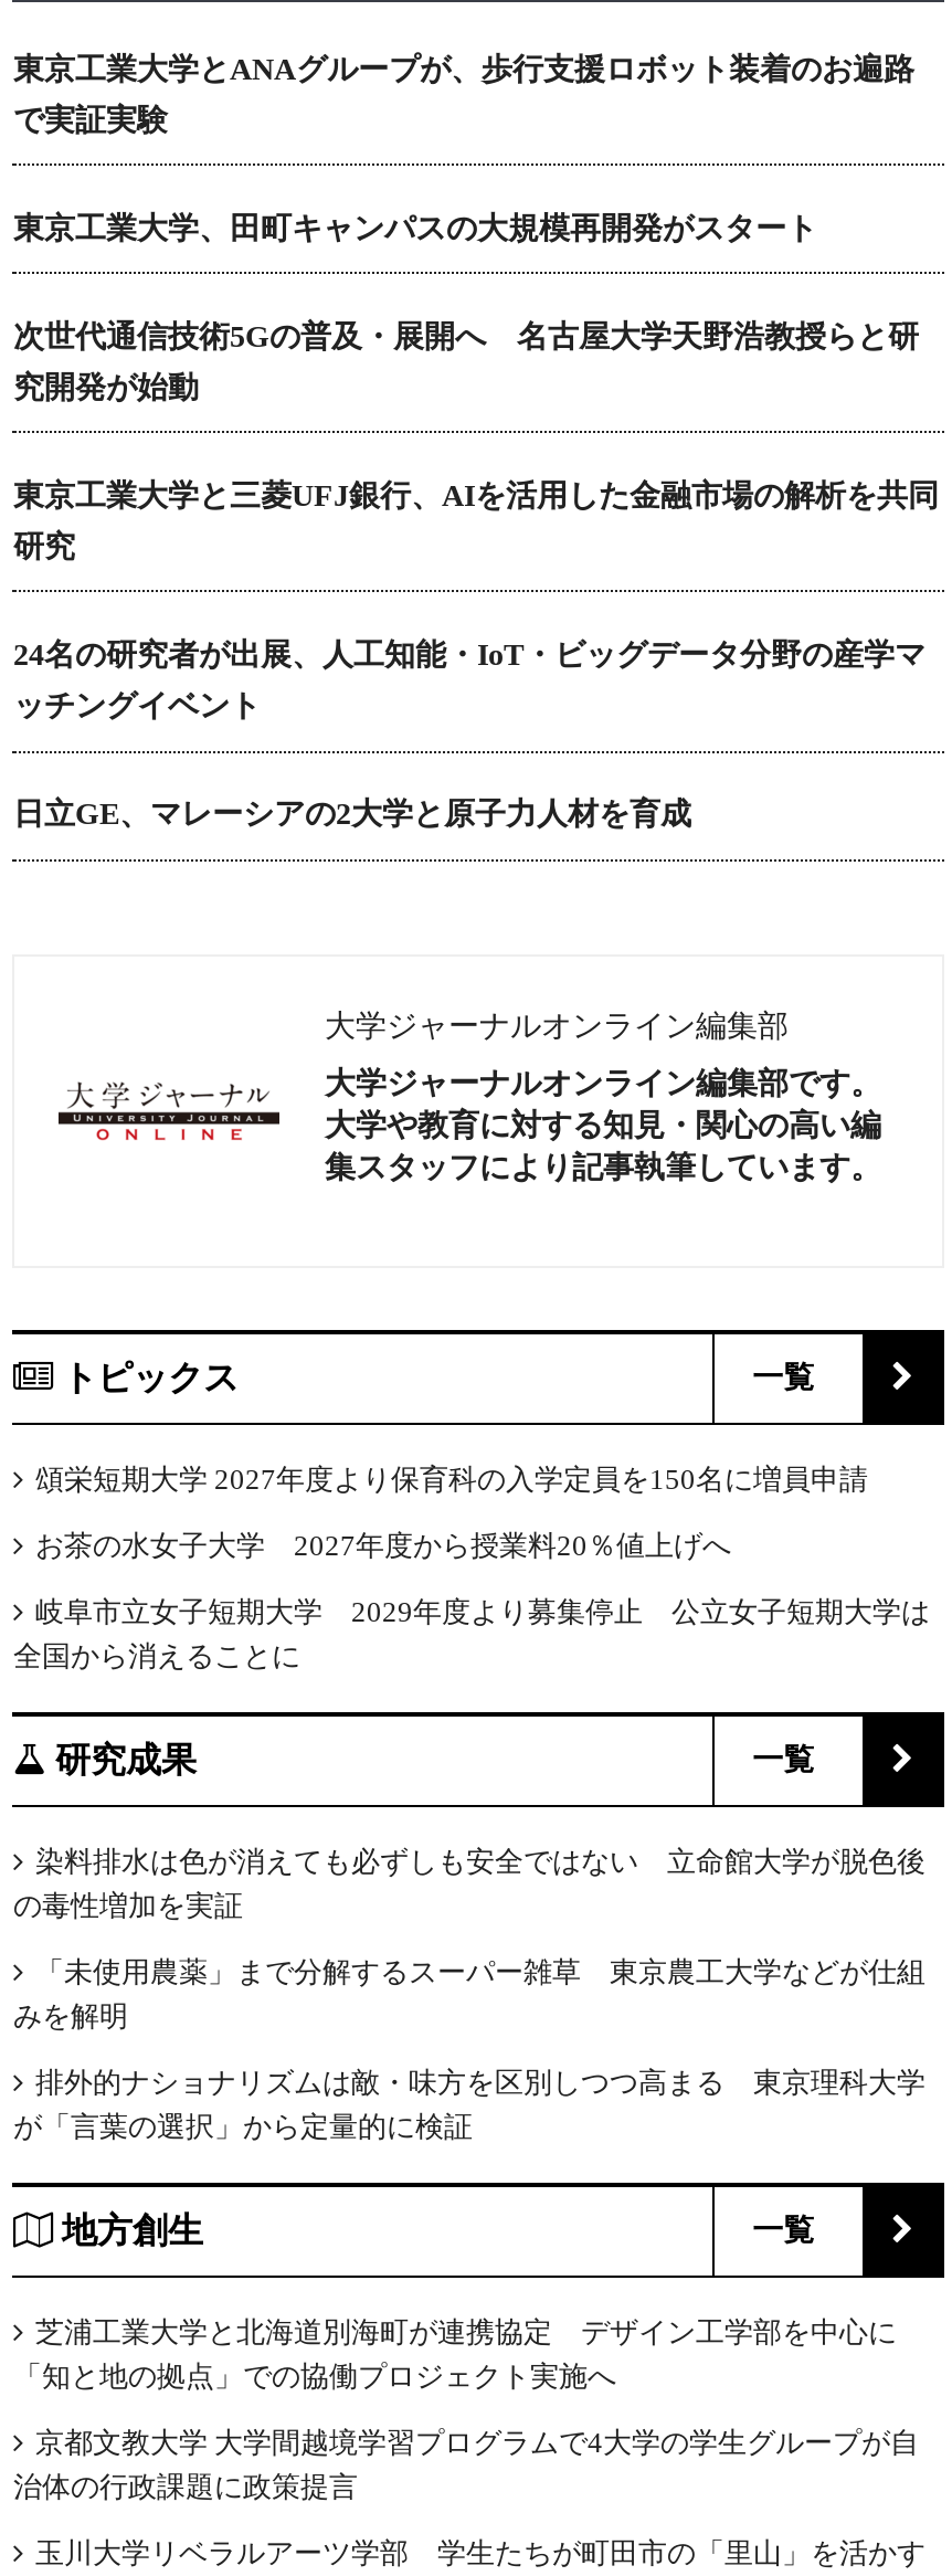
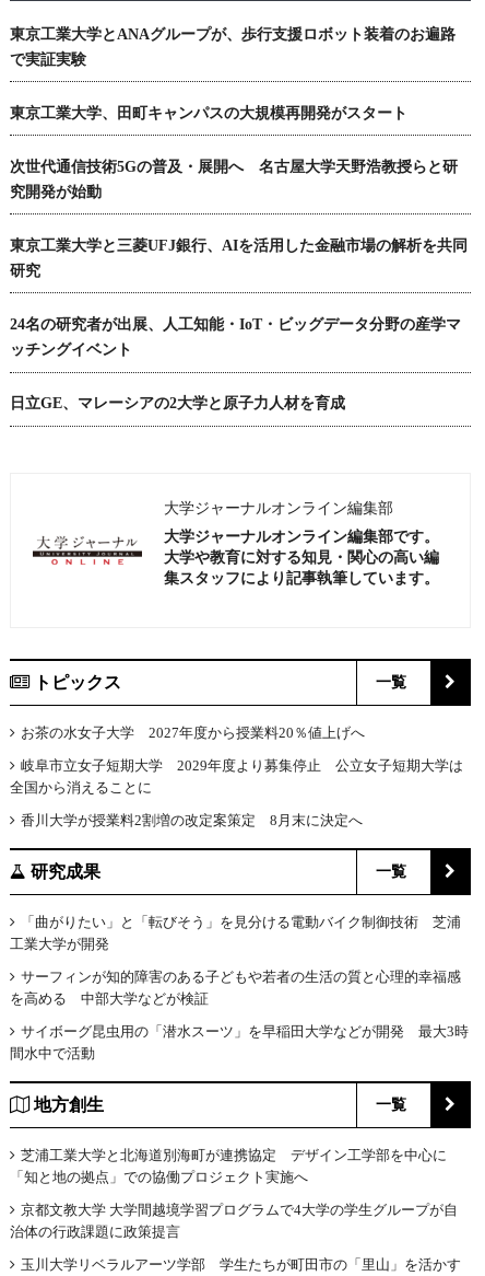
- 頌栄短期大学 2027年度より保育科の入学定員を150名に増員申請

moved up: お茶の水女子大学 2027年度から授業料20％値上げへ | 岐阜市立女子短期大学 2029年度より募集停止 公立女子短期大学は | 全国から消えることに

+ 香川大学が授業料2割増の改定案策定 8月末に決定へ

- 染料排水は色が消えても必ずしも安全ではない 立命館大学が脱色後
- の毒性増加を実証
+ 「曲がりたい」と「転びそう」を見分ける電動バイク制御技術 芝浦
+ 工業大学が開発

- 「未使用農薬」まで分解するスーパー雑草 東京農工大学などが仕組
- みを解明
+ サーフィンが知的障害のある子どもや若者の生活の質と心理的幸福感
+ を高める 中部大学などが検証

- 排外的ナショナリズムは敵・味方を区別しつつ高まる 東京理科大学
- が「言葉の選択」から定量的に検証
+ サイボーグ昆虫用の「潜水スーツ」を早稲田大学などが開発 最大3時
+ 間水中で活動
